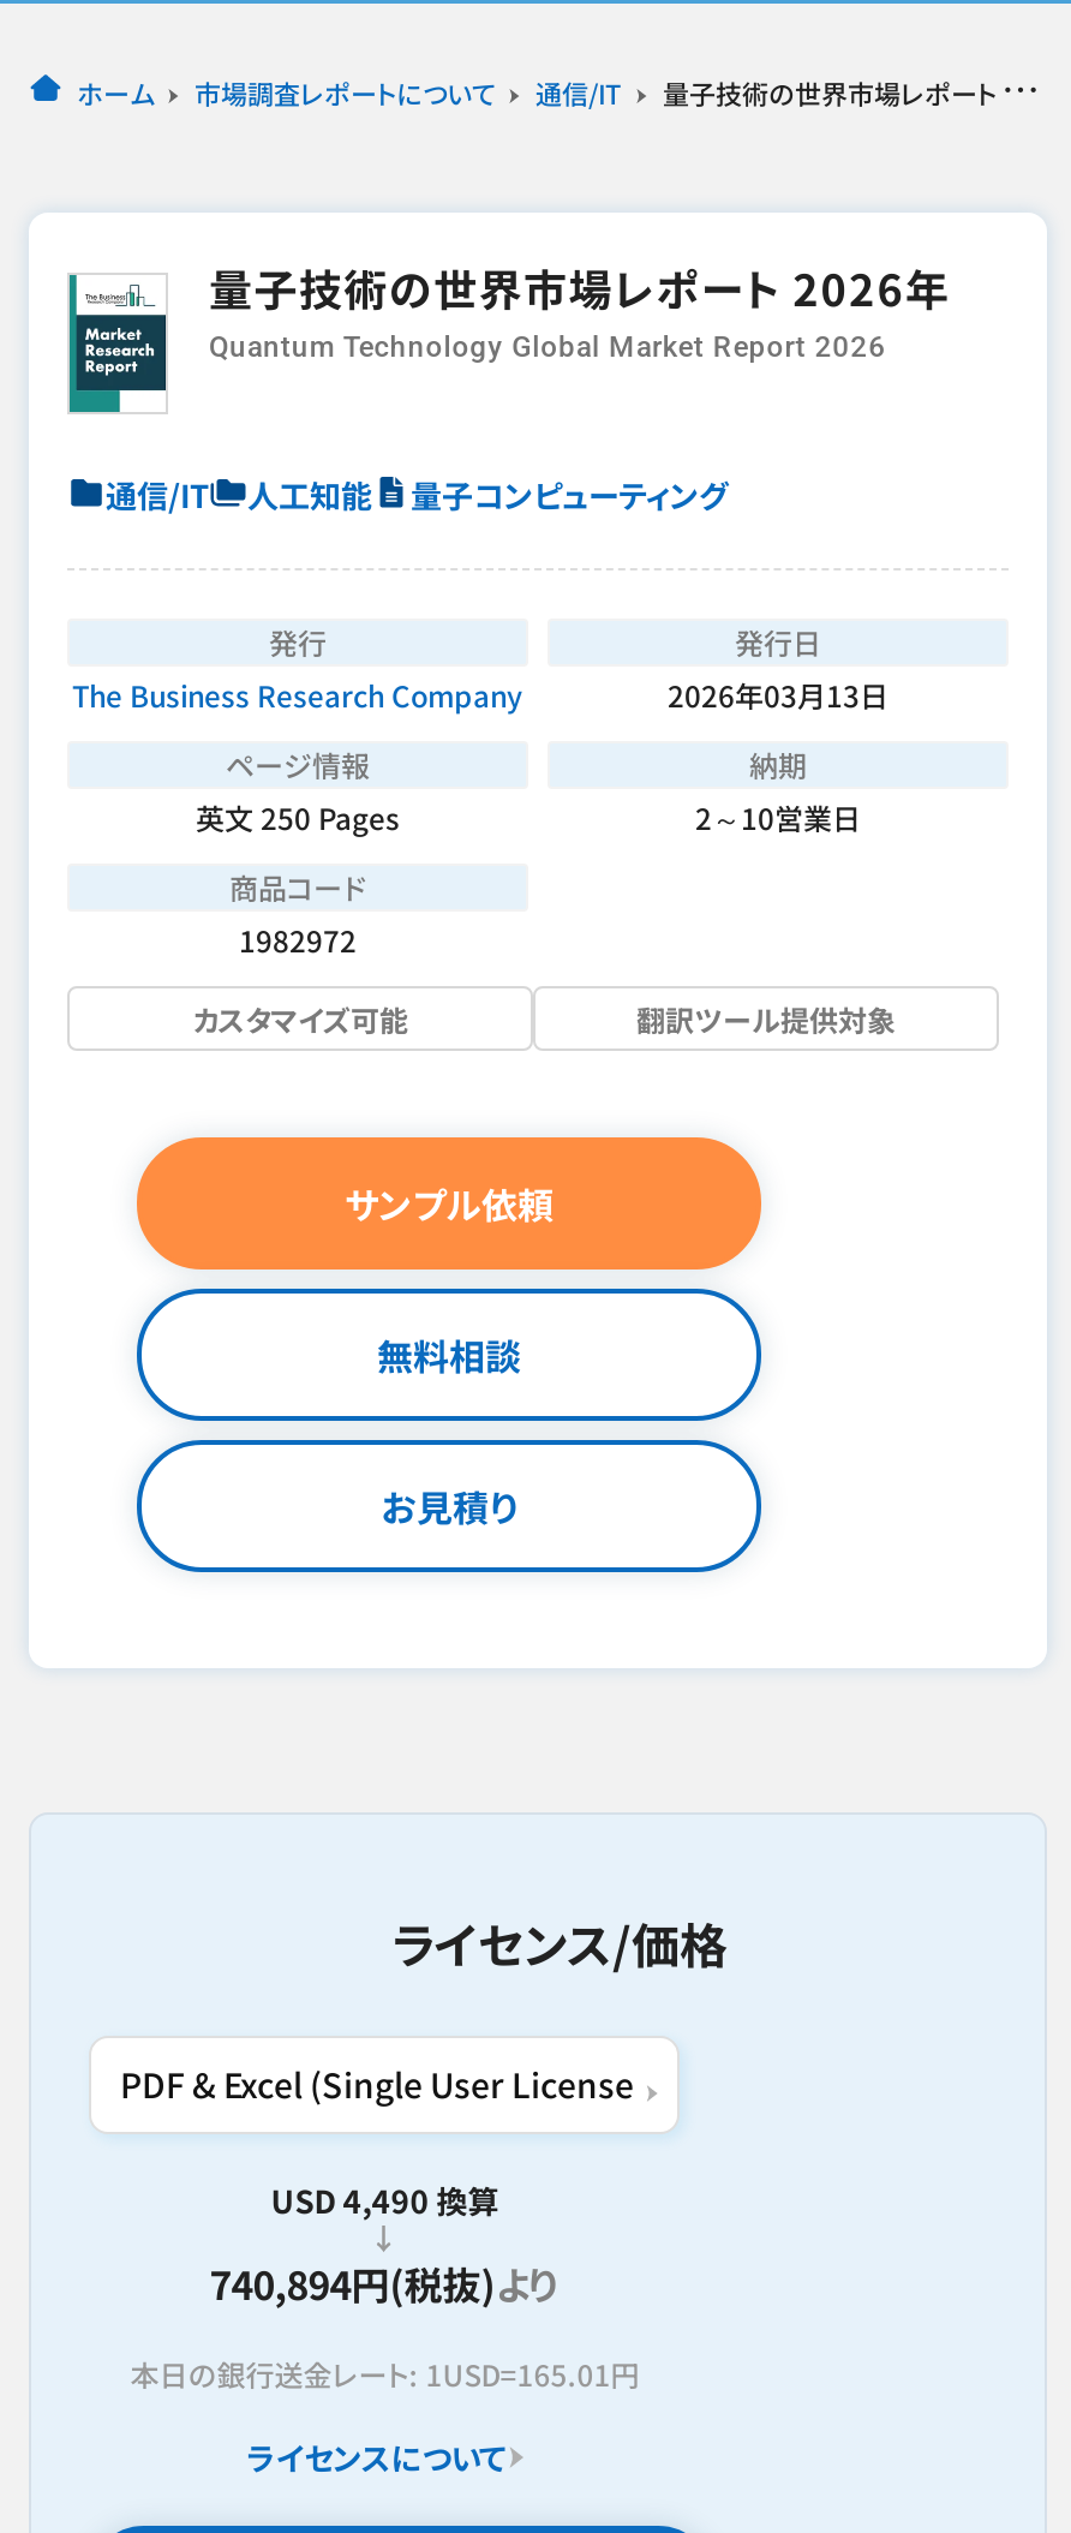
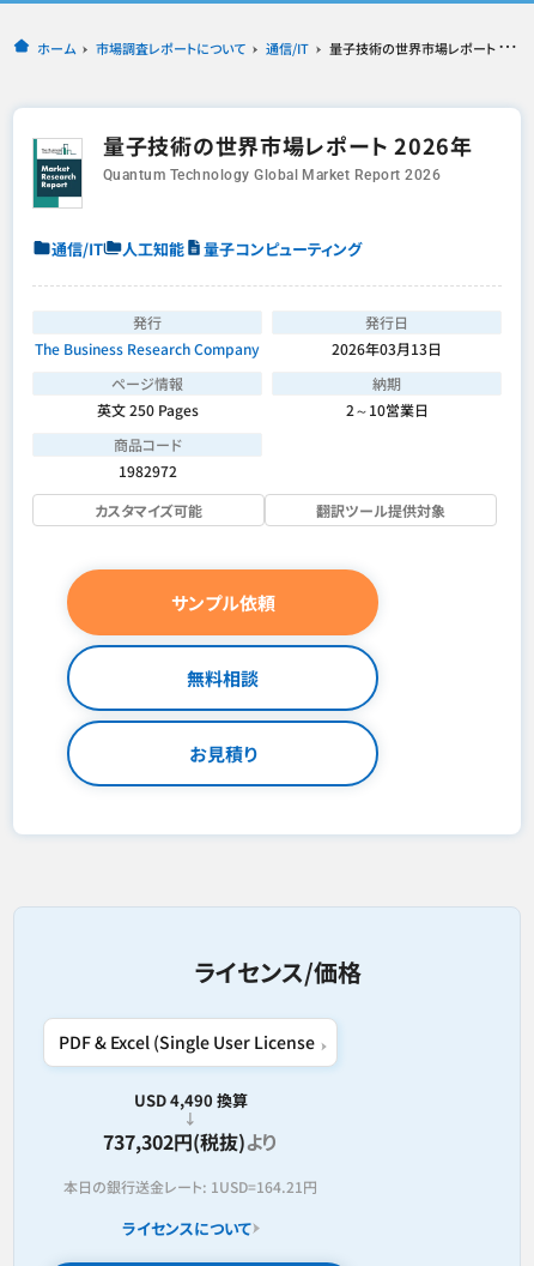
- 740,894円(税抜)より
+ 737,302円(税抜)より

- 本日の銀行送金レート: 1USD=165.01円
+ 本日の銀行送金レート: 1USD=164.21円
